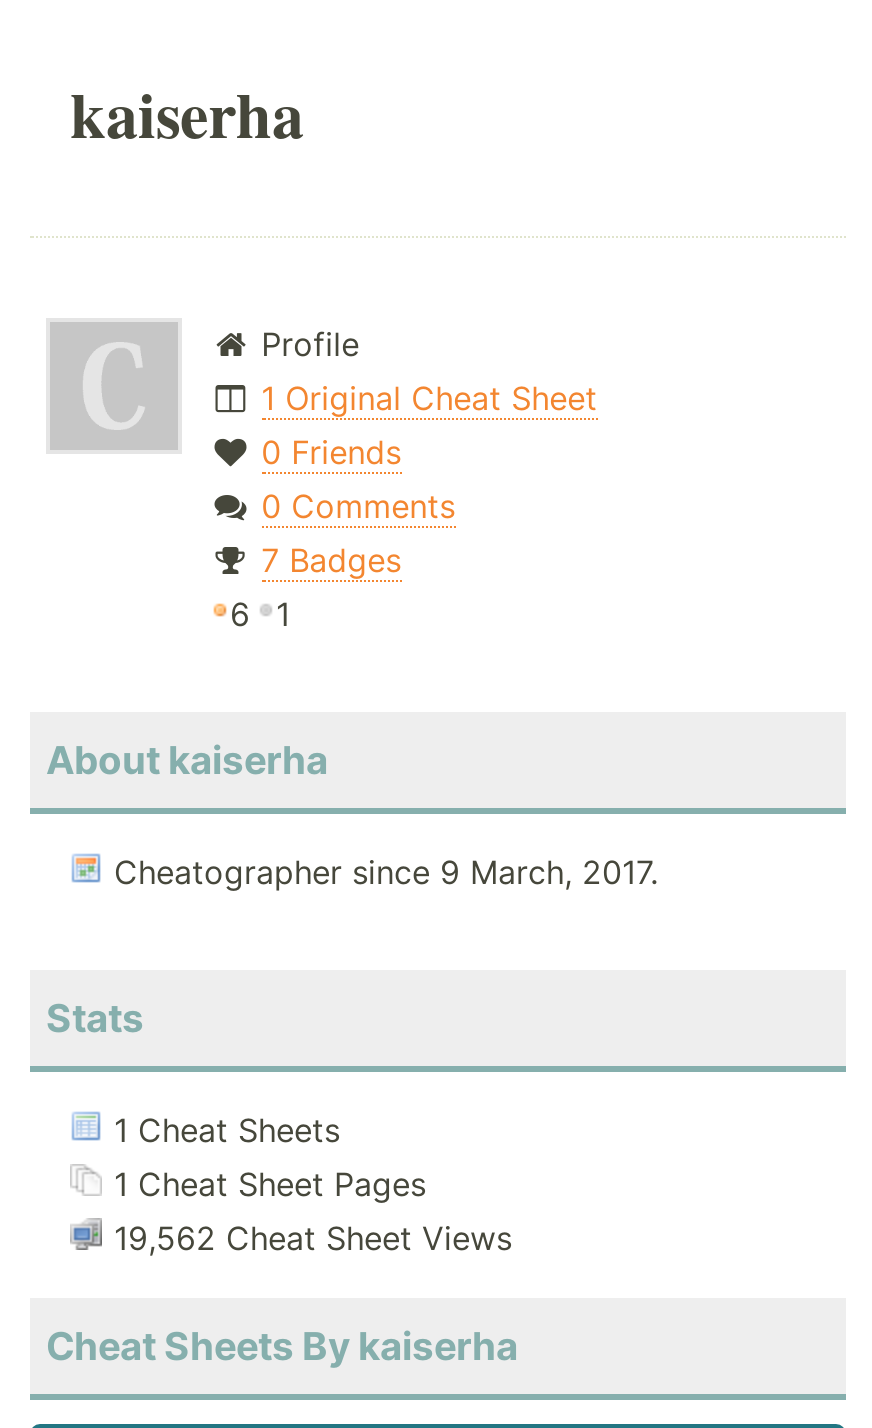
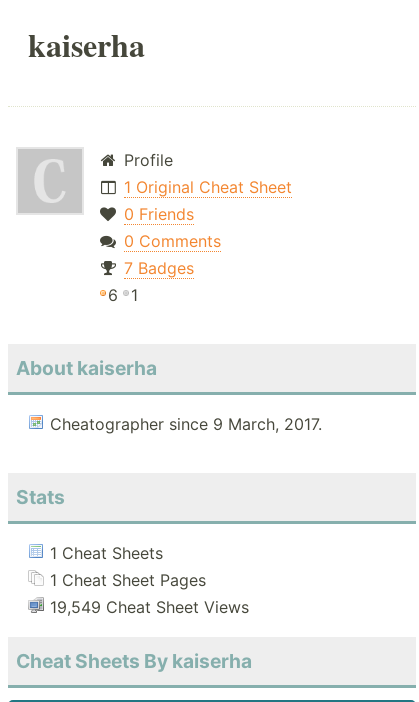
- 19,562 Cheat Sheet Views
+ 19,549 Cheat Sheet Views
